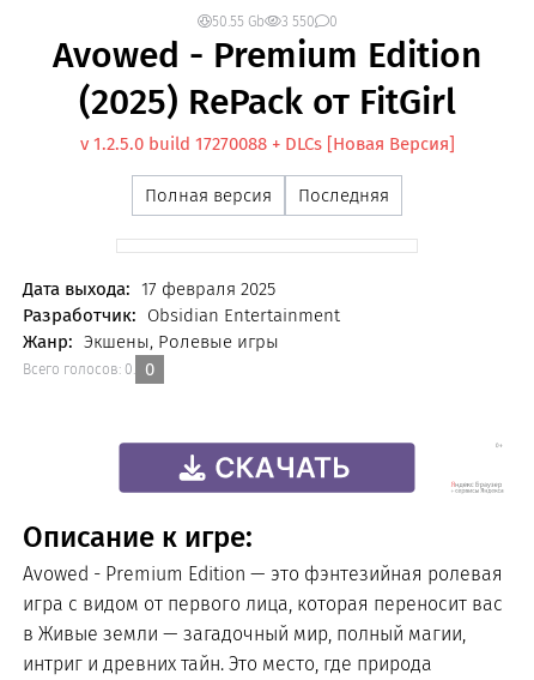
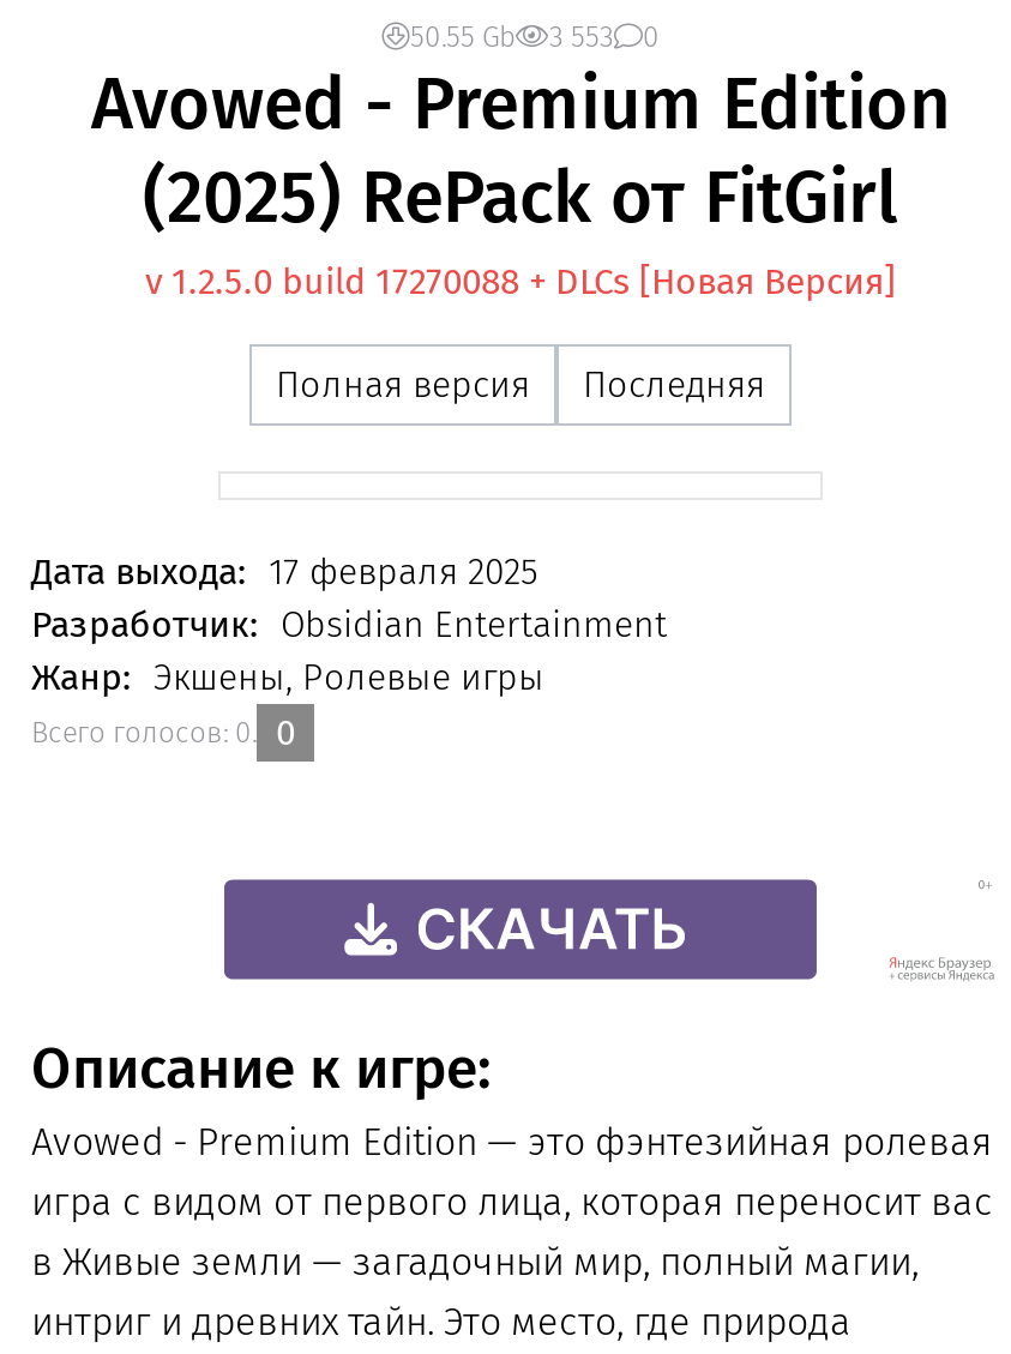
- 50.55 Gb 3 550 0
+ 50.55 Gb 3 553 0
